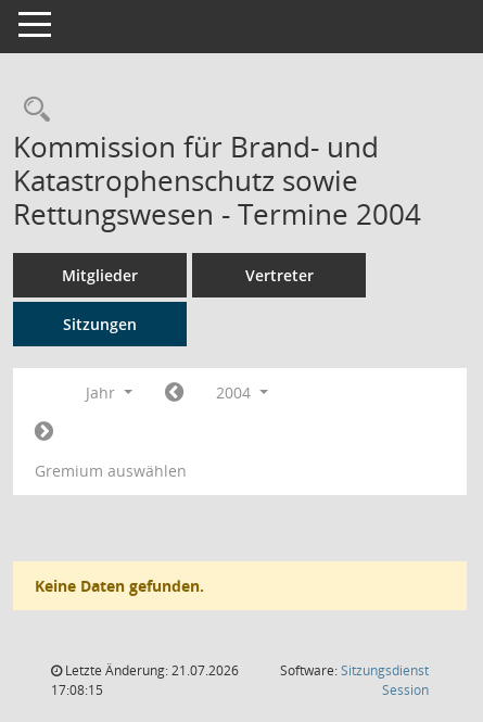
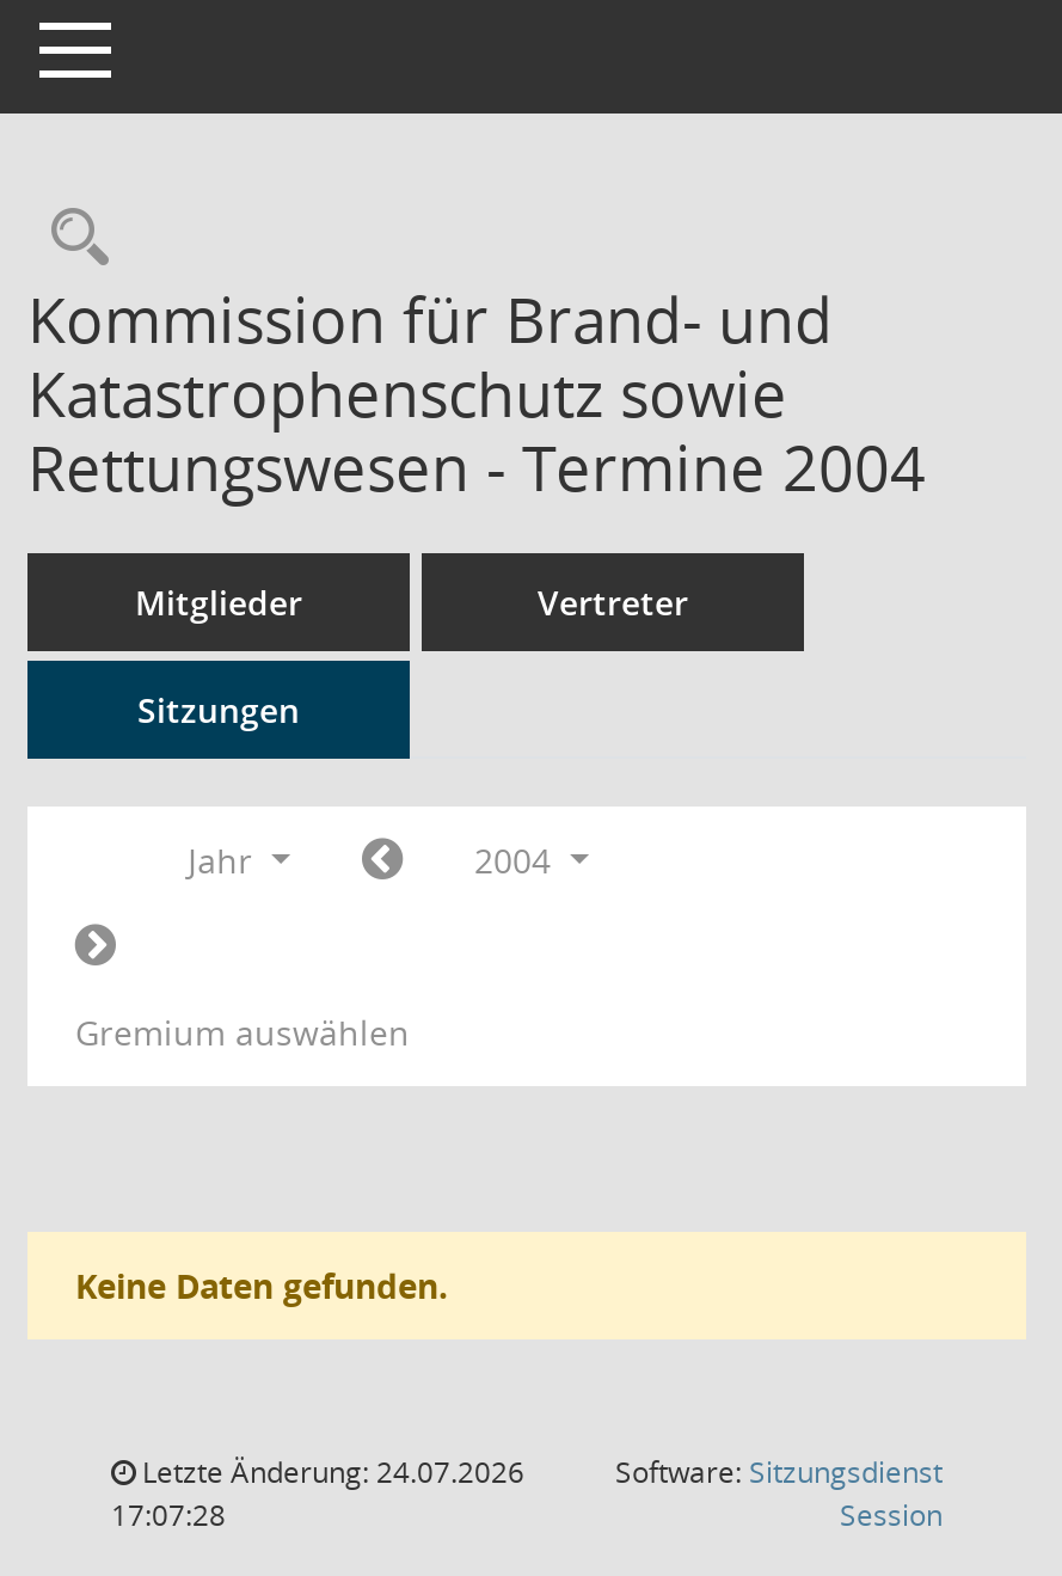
- Letzte Änderung: 21.07.2026
+ Letzte Änderung: 24.07.2026

- 17:08:15
+ 17:07:28
